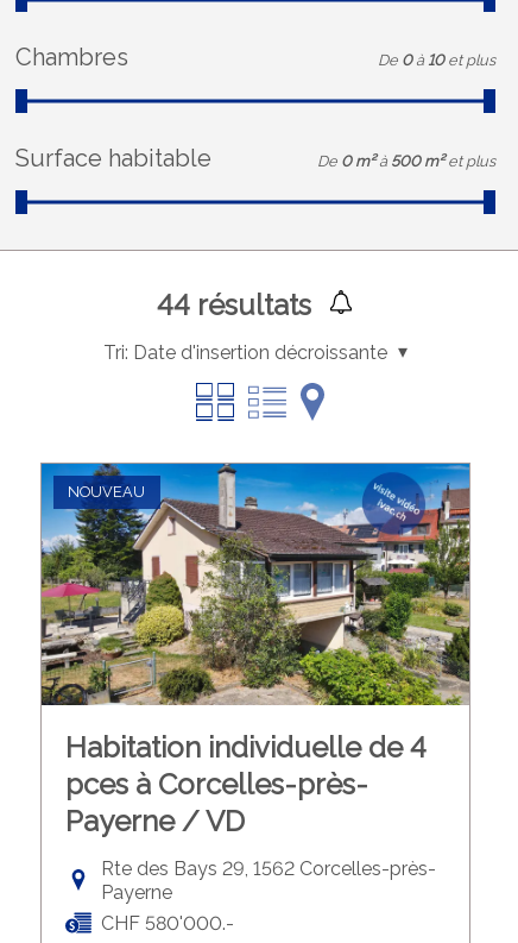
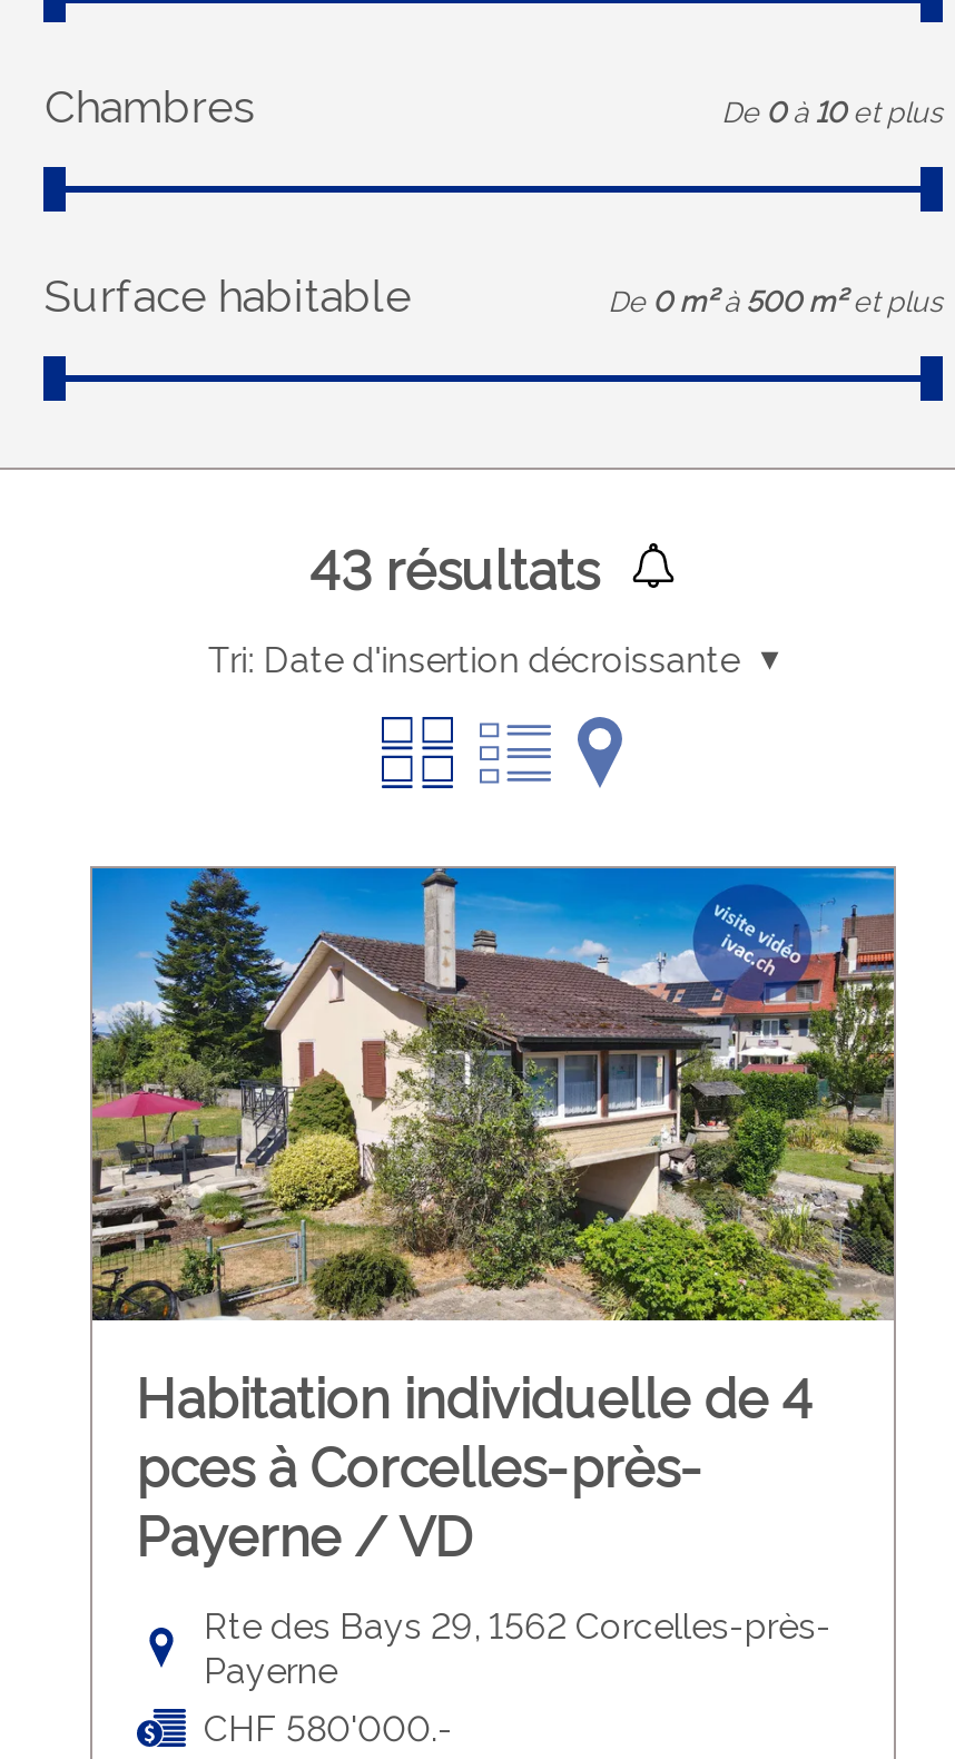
- 44 résultats
+ 43 résultats

- NOUVEAU
